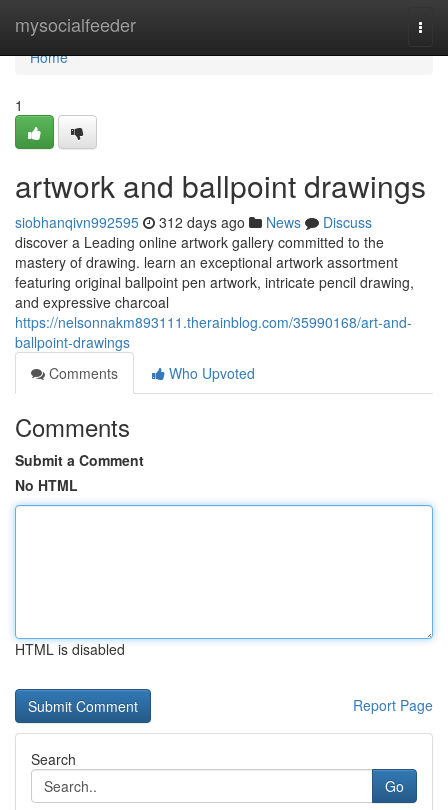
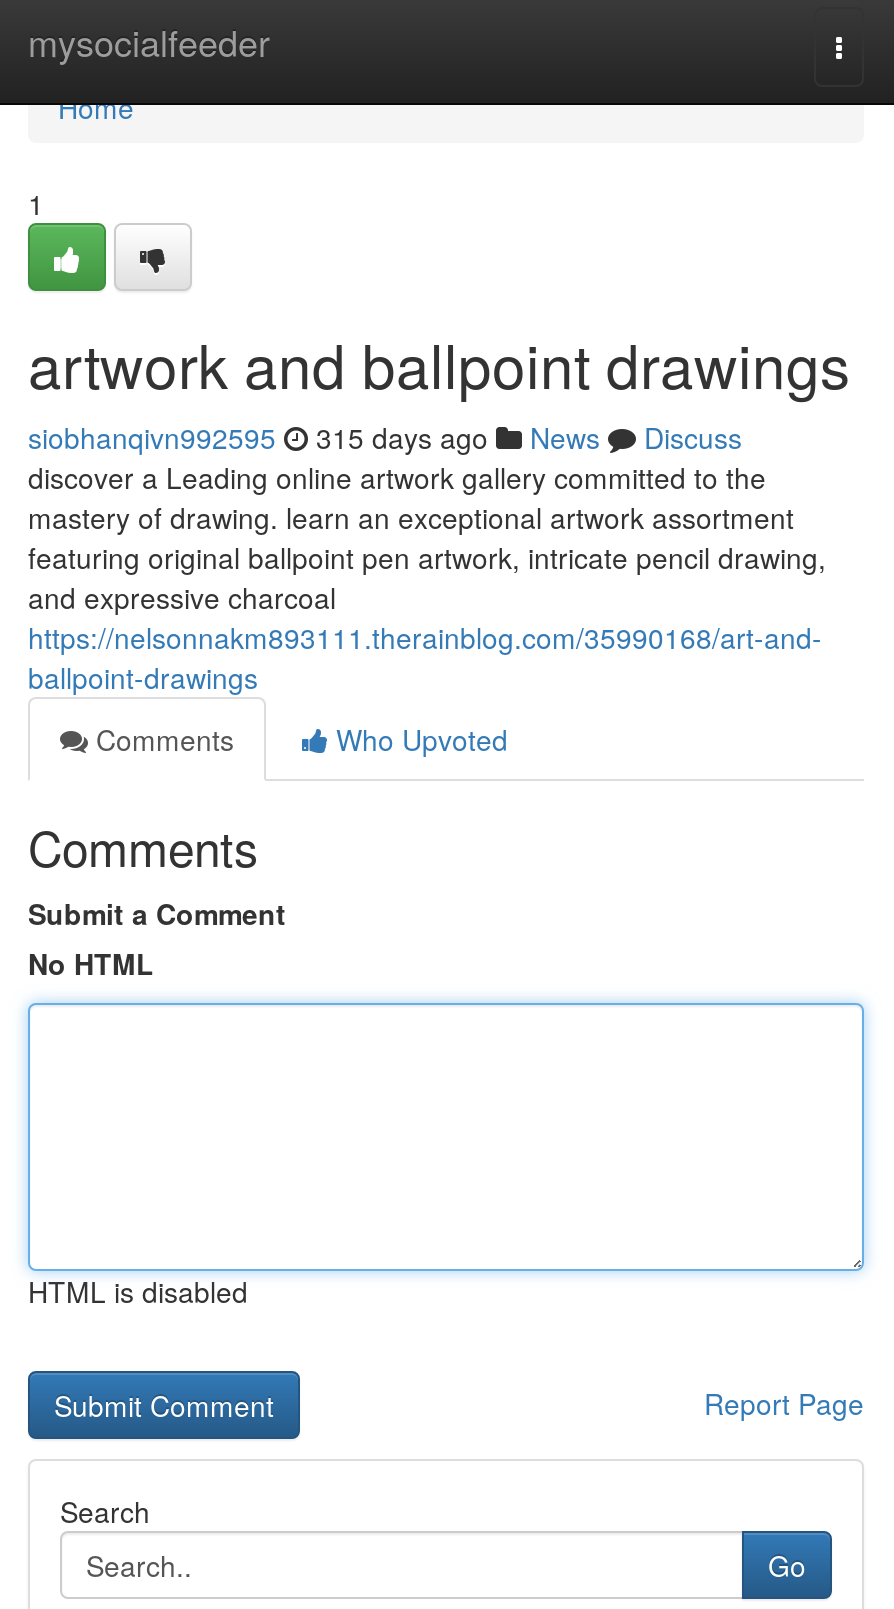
- siobhanqivn992595 312 days ago News Discuss
+ siobhanqivn992595 315 days ago News Discuss
